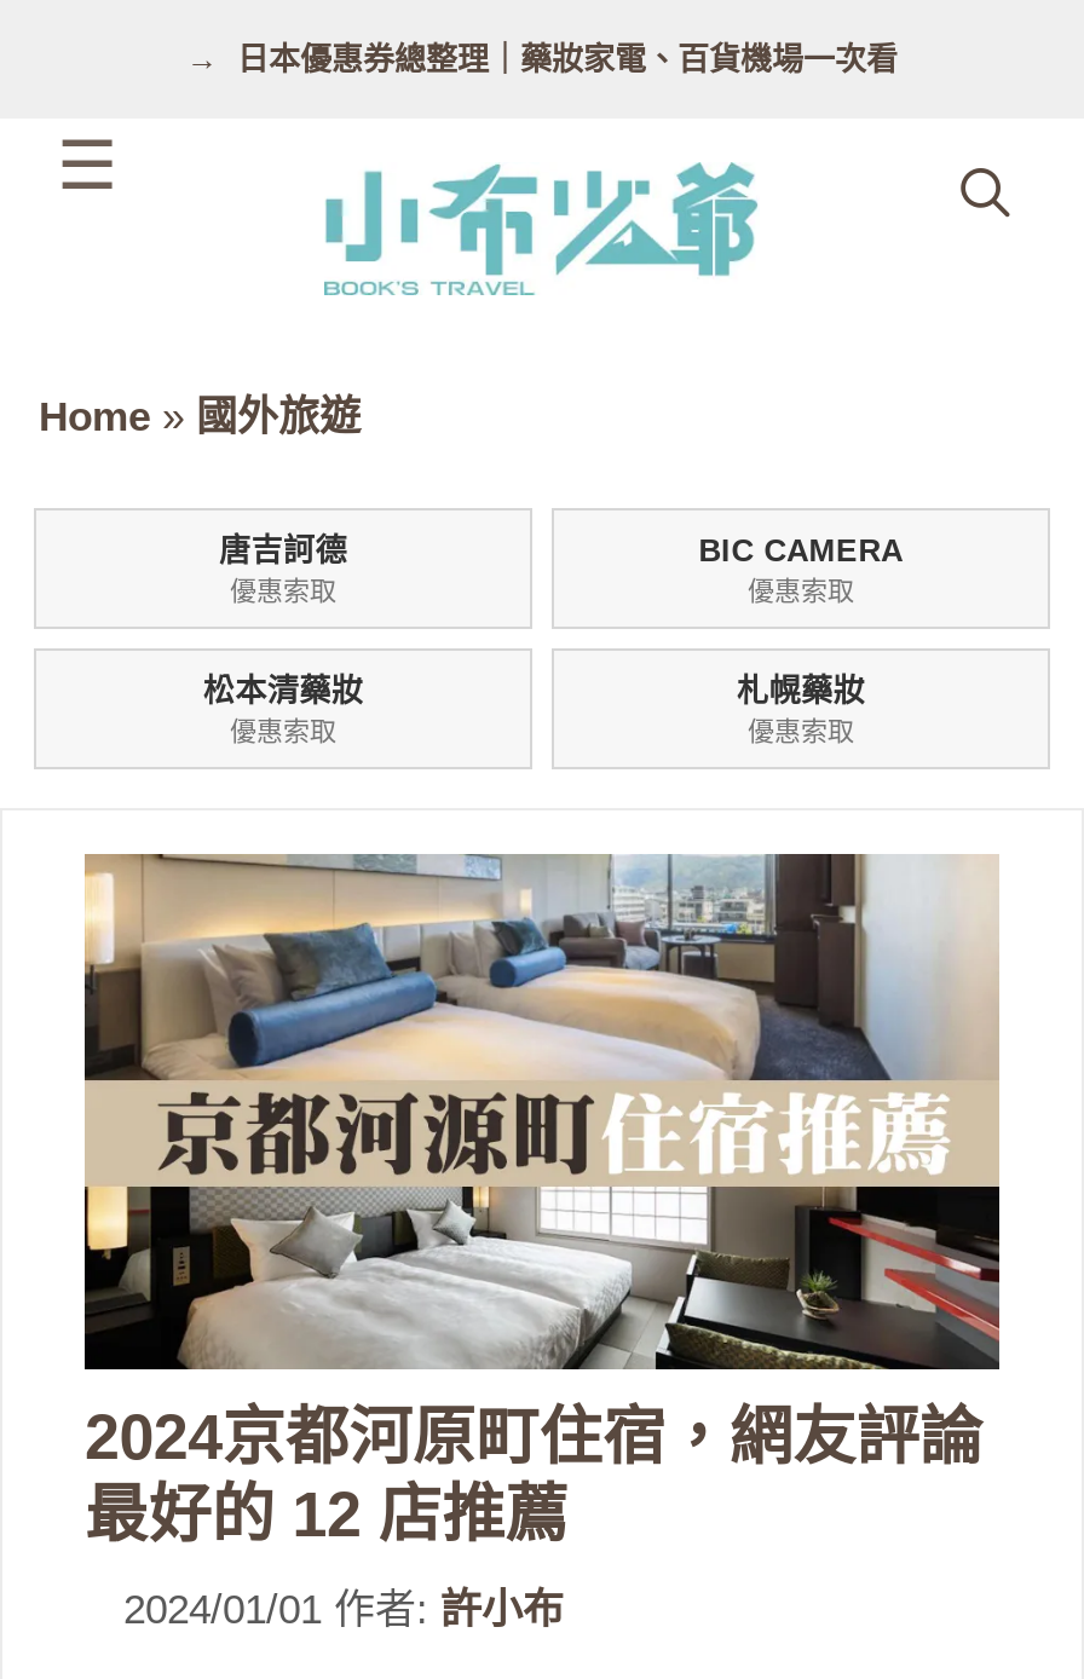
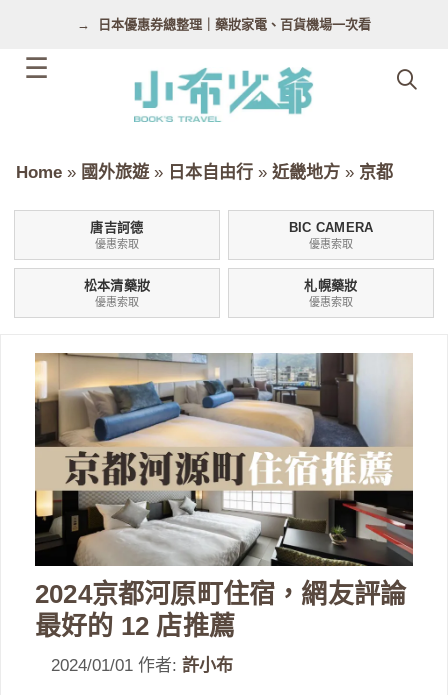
- Home»國外旅遊
+ Home»國外旅遊»日本自由行»近畿地方»京都
